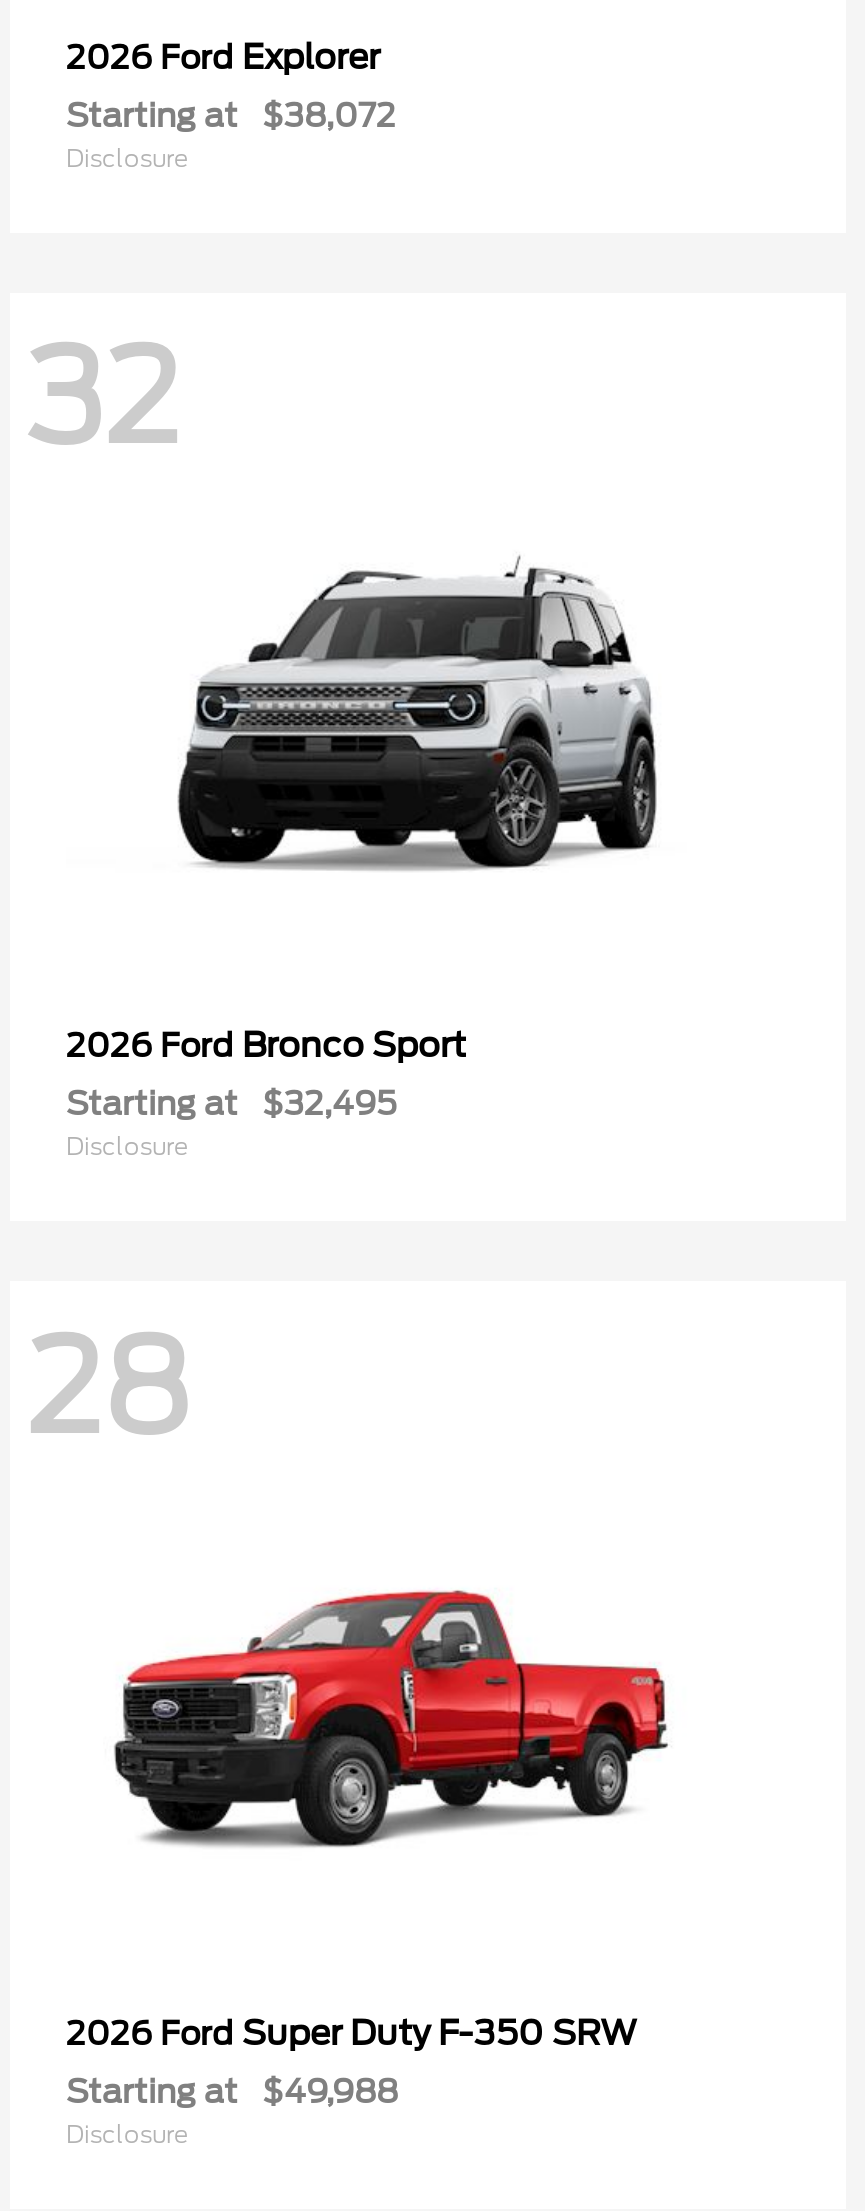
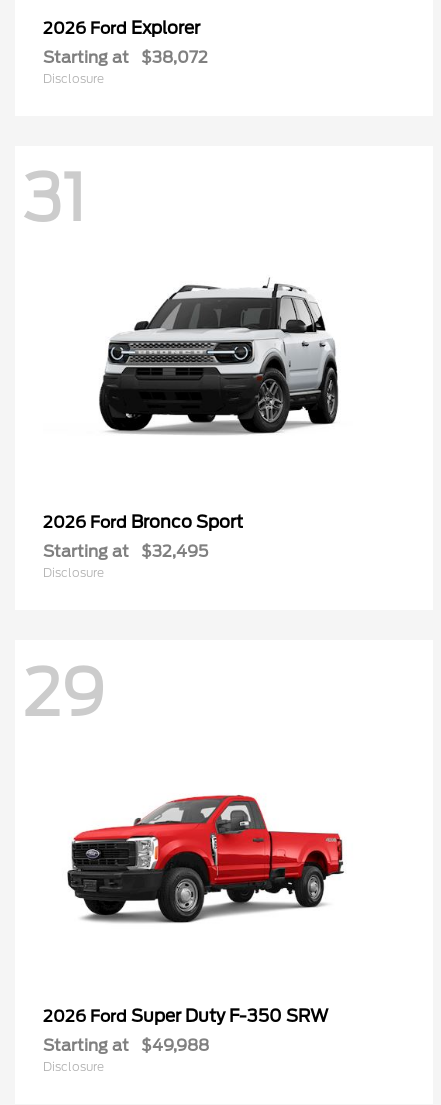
- 32
+ 31

- 28
+ 29
